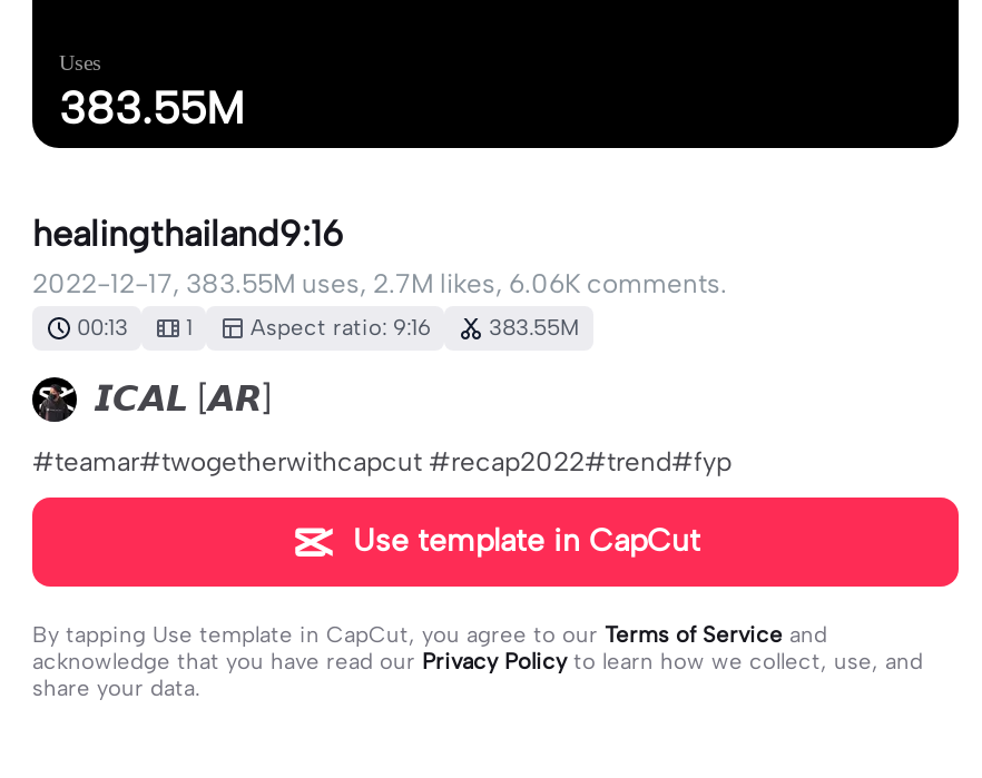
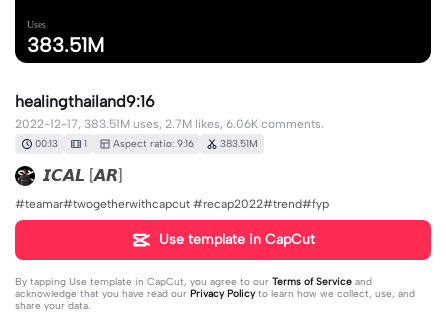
- 383.55M
+ 383.51M

- 2022-12-17, 383.55M uses, 2.7M likes, 6.06K comments.
+ 2022-12-17, 383.51M uses, 2.7M likes, 6.06K comments.

- 00:13 1 Aspect ratio: 9:16 383.55M
+ 00:13 1 Aspect ratio: 9:16 383.51M
